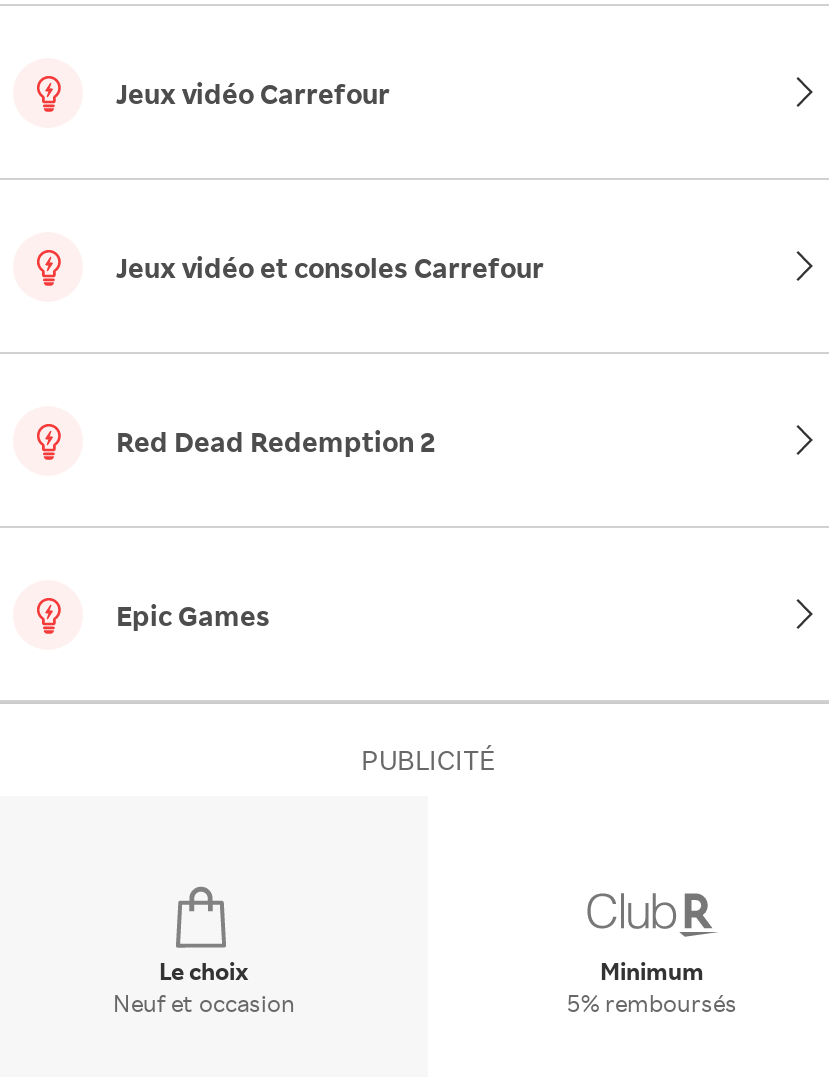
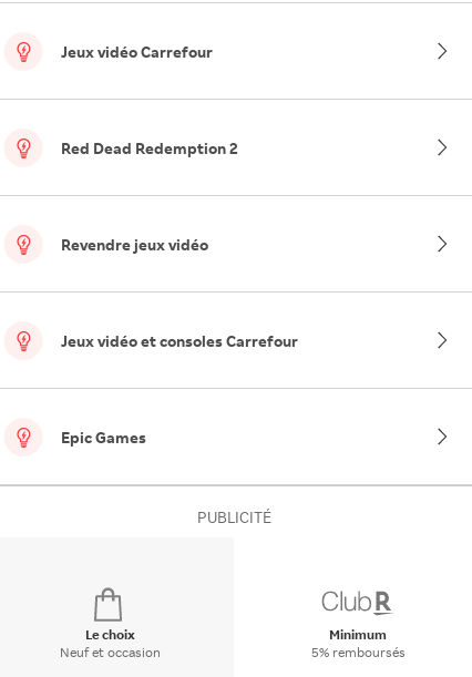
moved down: Jeux vidéo et consoles Carrefour

moved up: Red Dead Redemption 2

+ Revendre jeux vidéo
